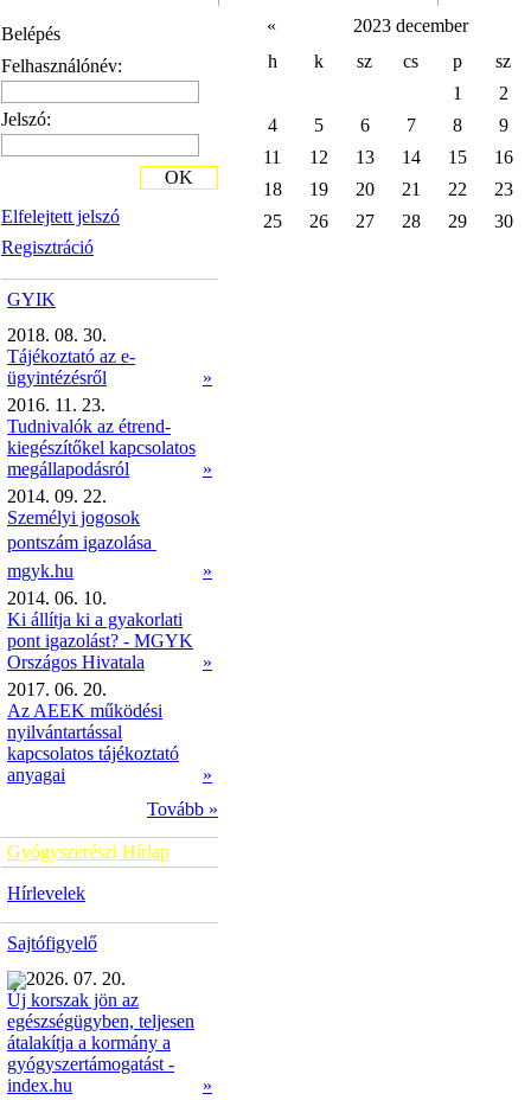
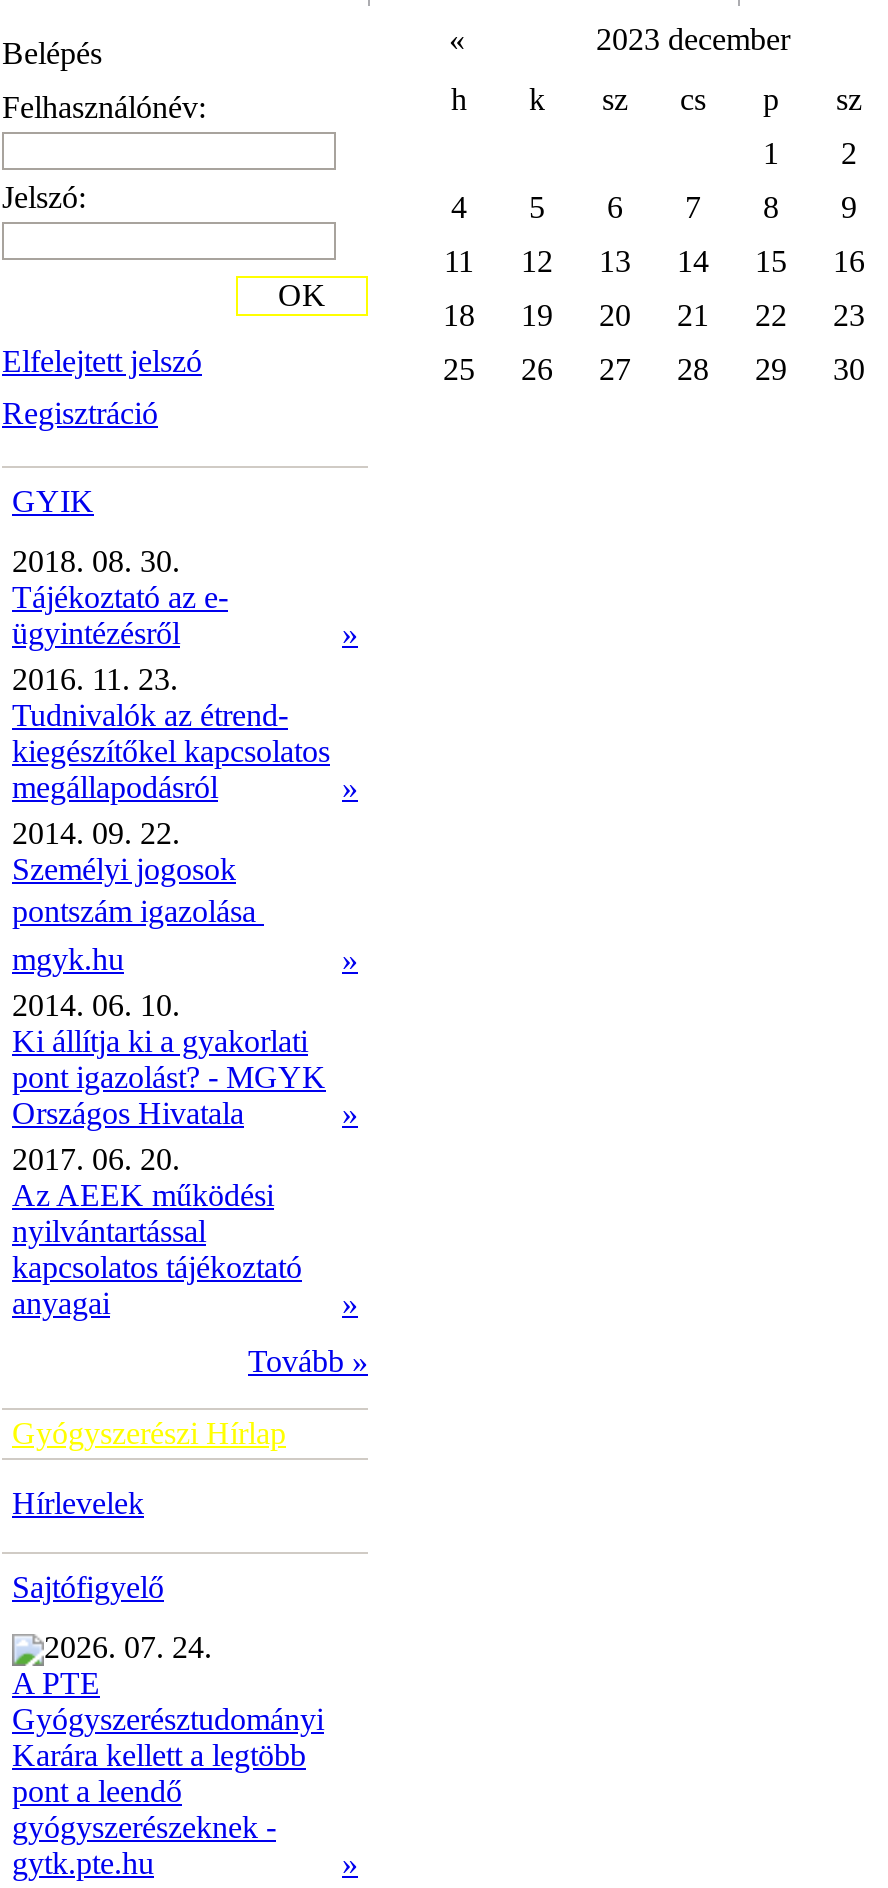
- 2026. 07. 20.
- Új korszak jön az
- egészségügyben, teljesen
- átalakítja a kormány a
- gyógyszertámogatást -
- index.hu
+ 2026. 07. 24.
+ A PTE
+ Gyógyszerésztudományi
+ Karára kellett a legtöbb
+ pont a leendő
+ gyógyszerészeknek -
+ gytk.pte.hu
